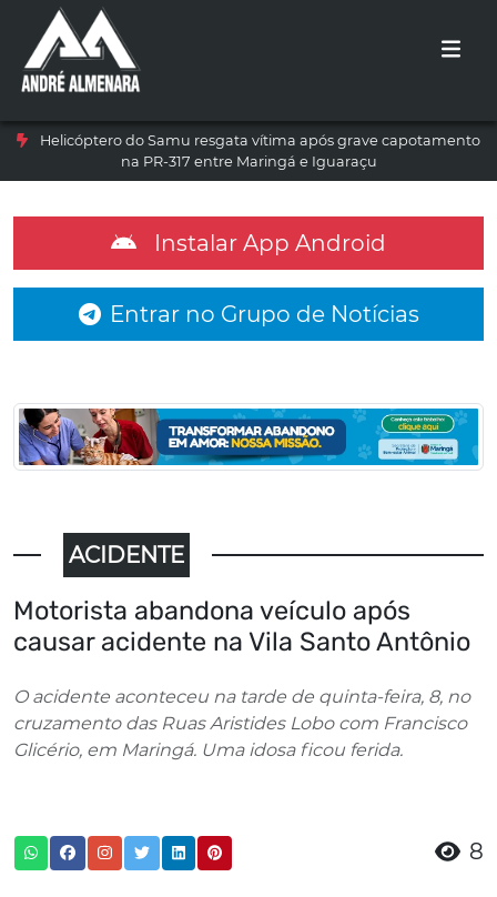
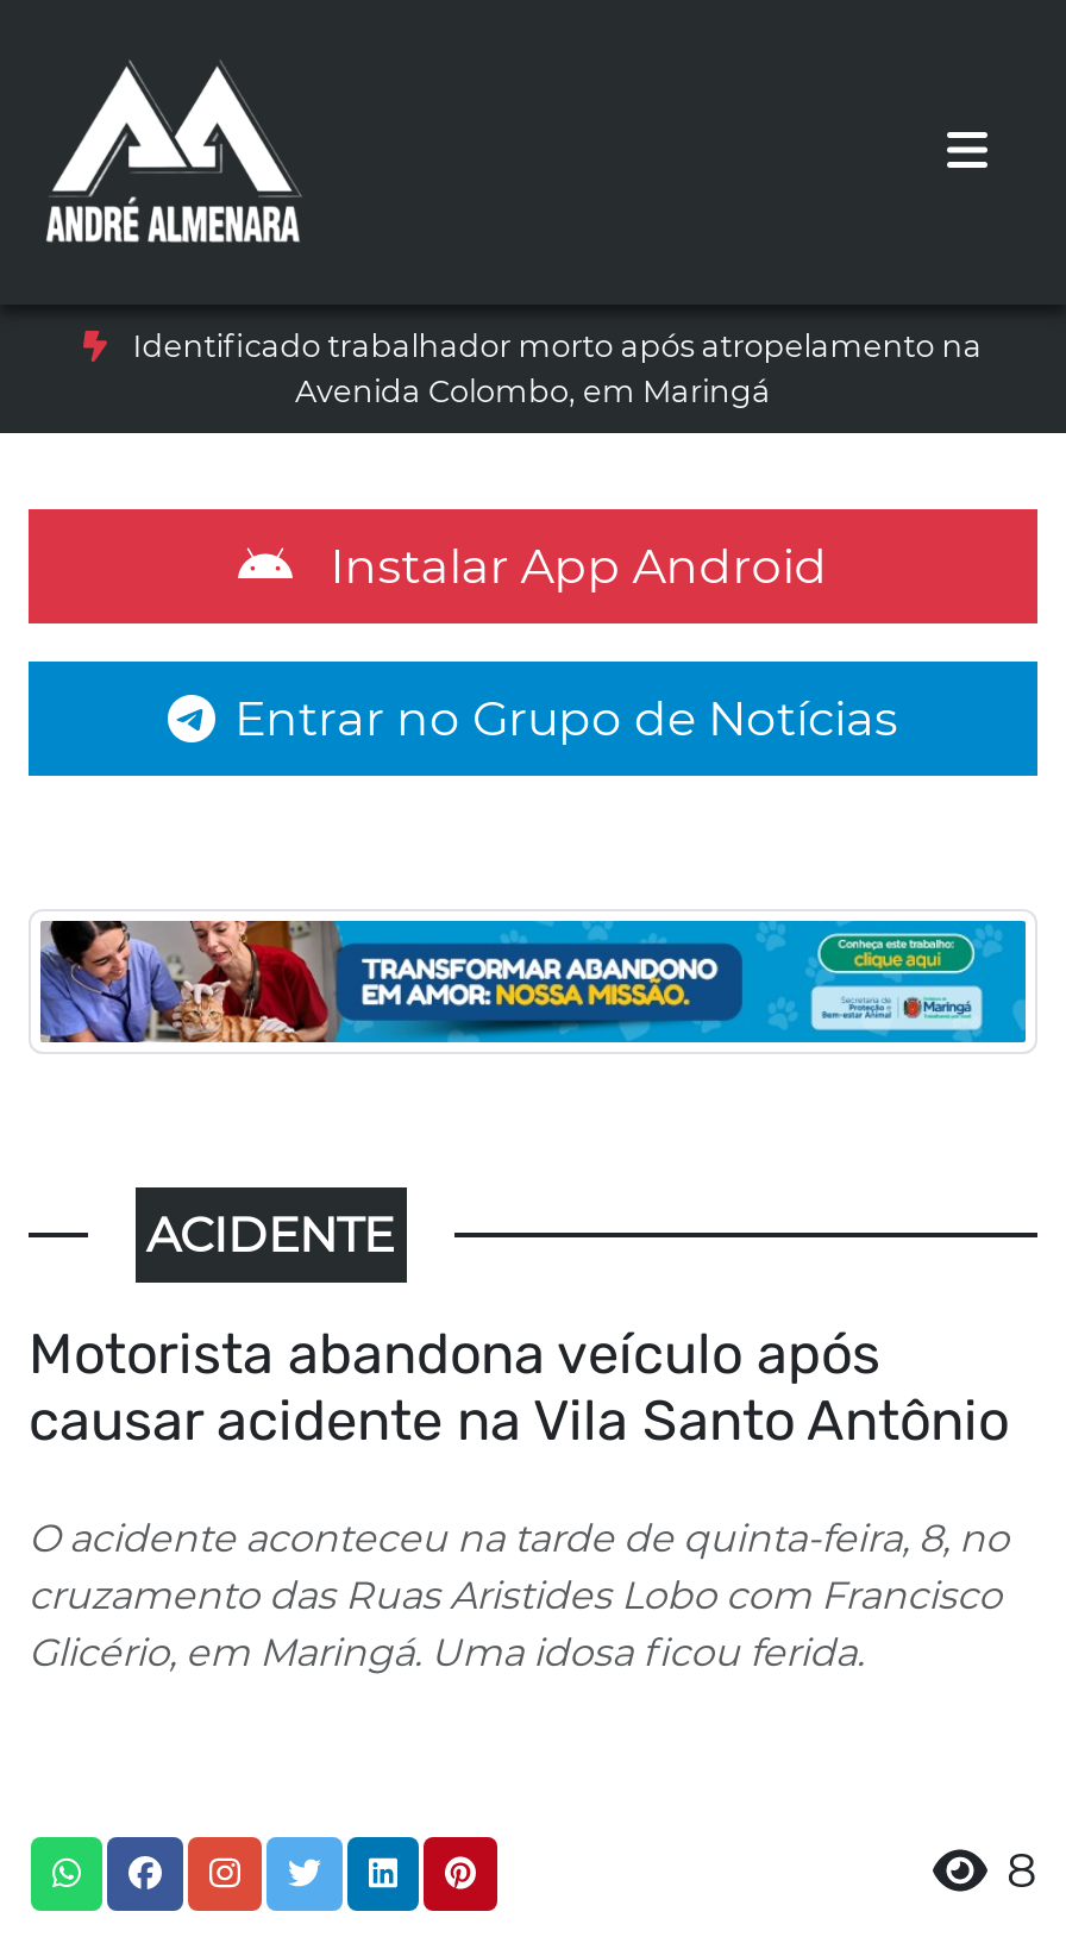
- Helicóptero do Samu resgata vítima após grave capotamento
- na PR-317 entre Maringá e Iguaraçu
+ Identificado trabalhador morto após atropelamento na
+ Avenida Colombo, em Maringá
